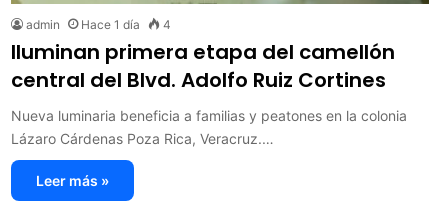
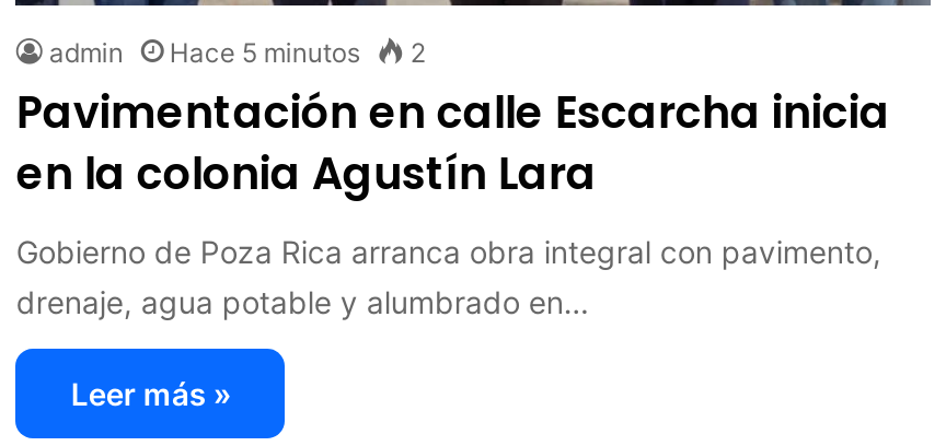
- Hace 1 día
- 4
- Iluminan primera etapa del camellón
- central del Blvd. Adolfo Ruiz Cortines
+ Hace 5 minutos
+ 2
+ Pavimentación en calle Escarcha inicia
+ en la colonia Agustín Lara

- Nueva luminaria beneficia a familias y peatones en la colonia
- Lázaro Cárdenas Poza Rica, Veracruz.…
+ Gobierno de Poza Rica arranca obra integral con pavimento,
+ drenaje, agua potable y alumbrado en…
